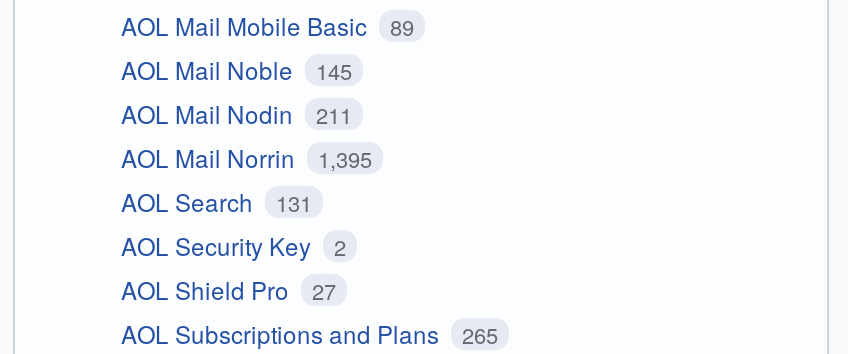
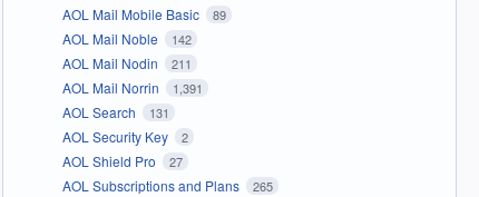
- AOL Mail Noble 145
+ AOL Mail Noble 142

- AOL Mail Norrin 1,395
+ AOL Mail Norrin 1,391
